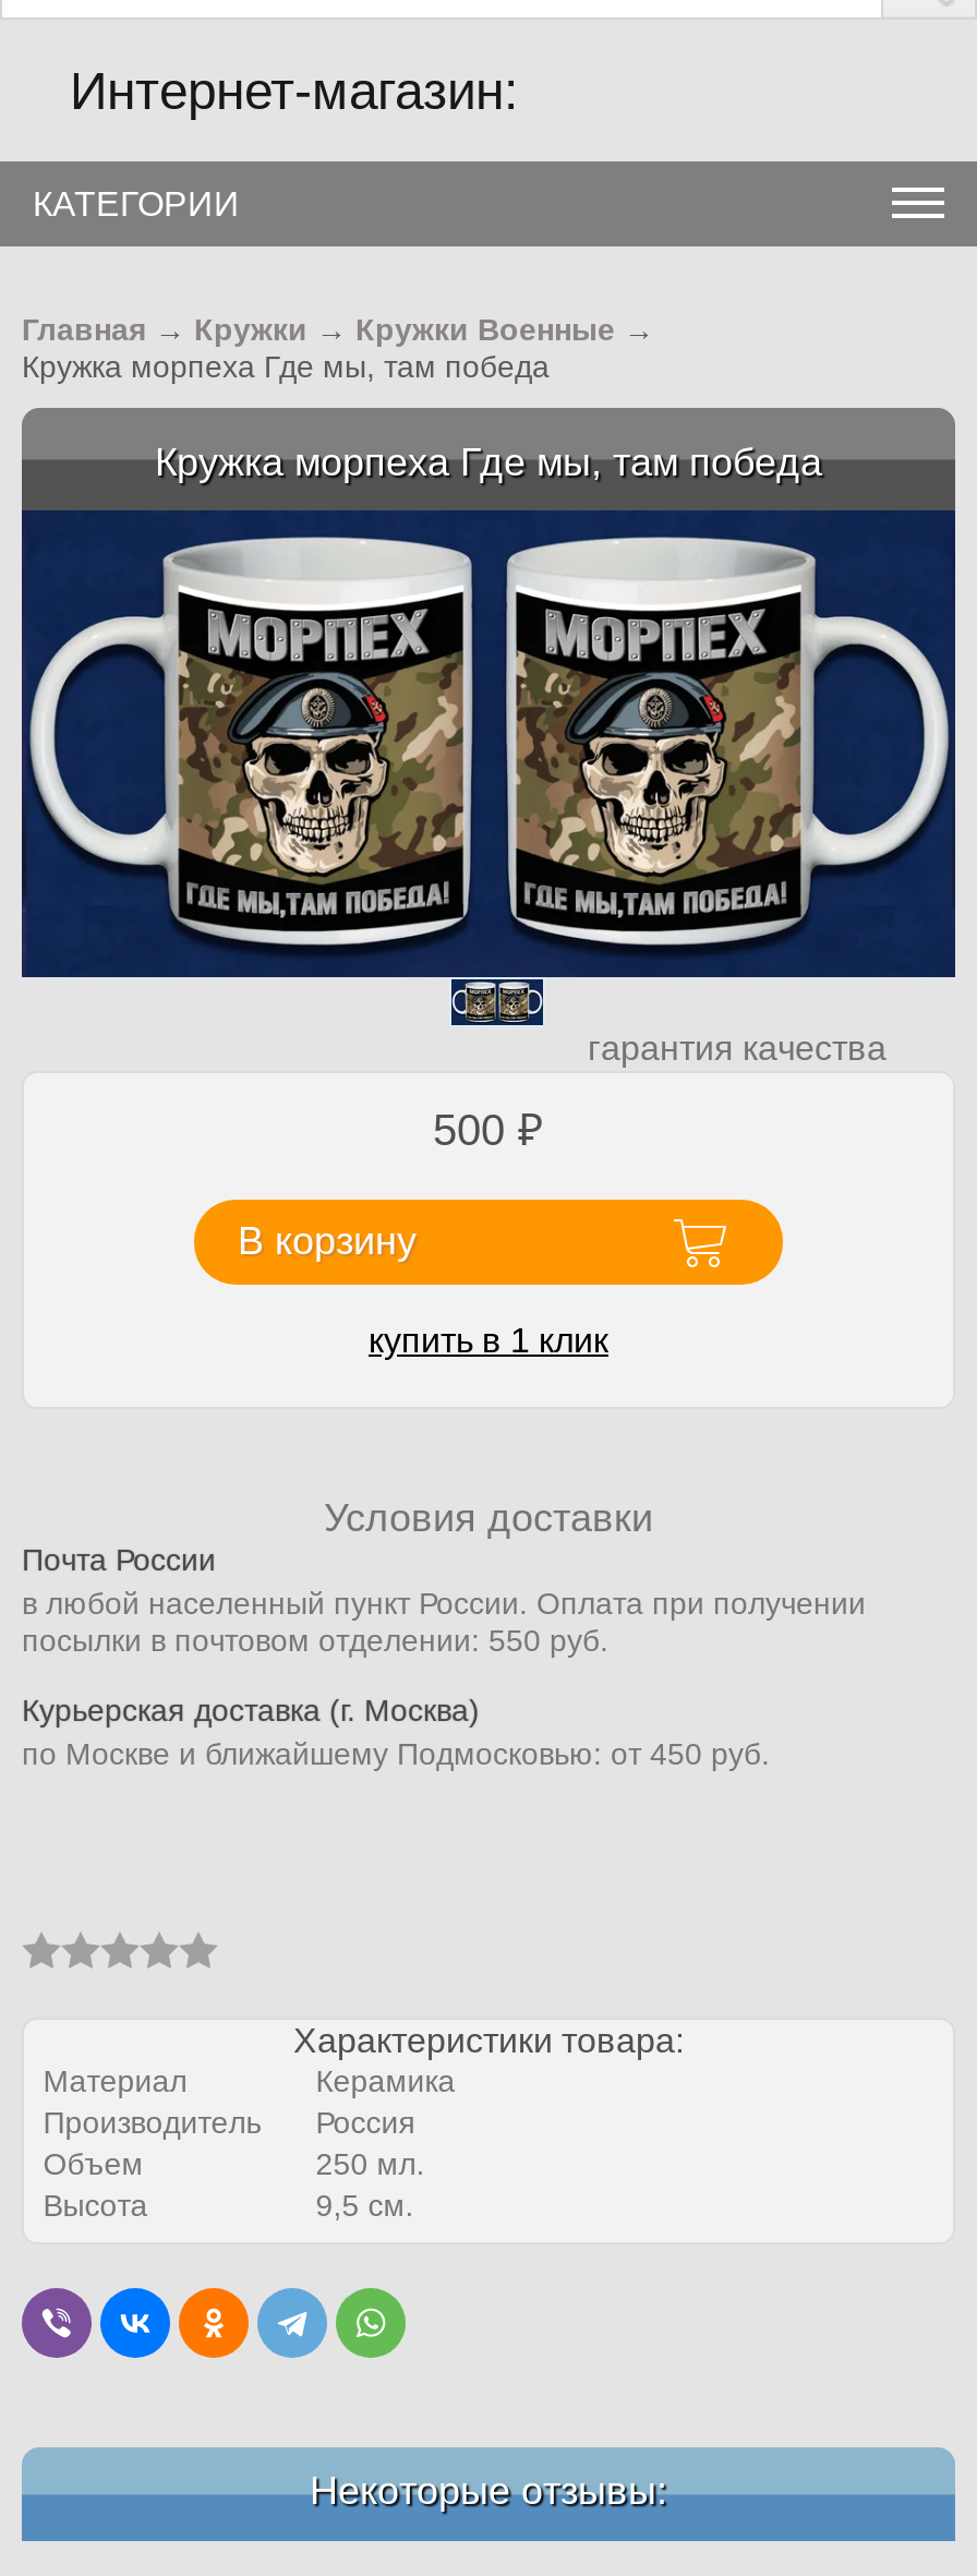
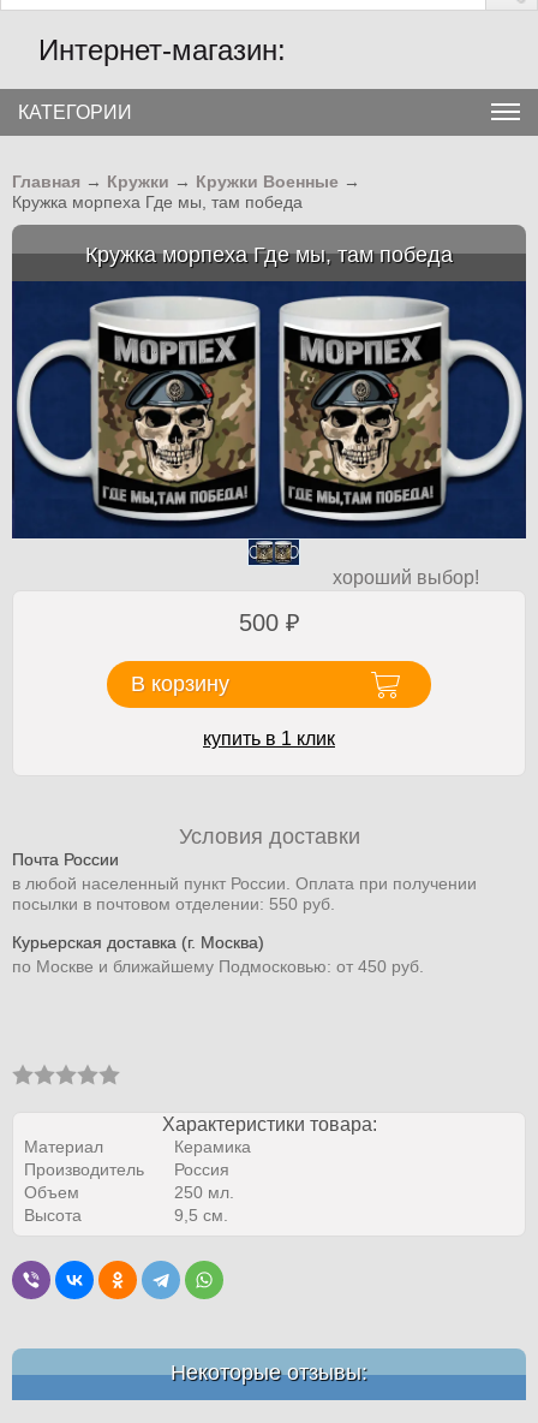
- гарантия качества
+ хороший выбор!
